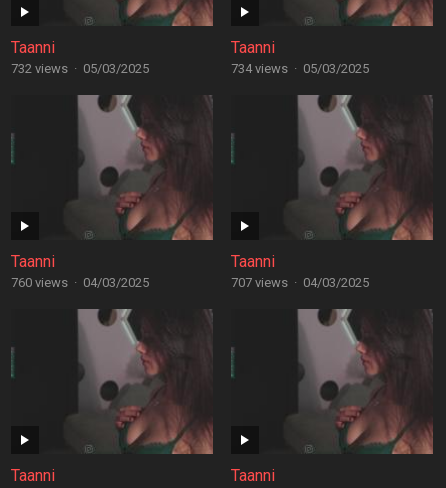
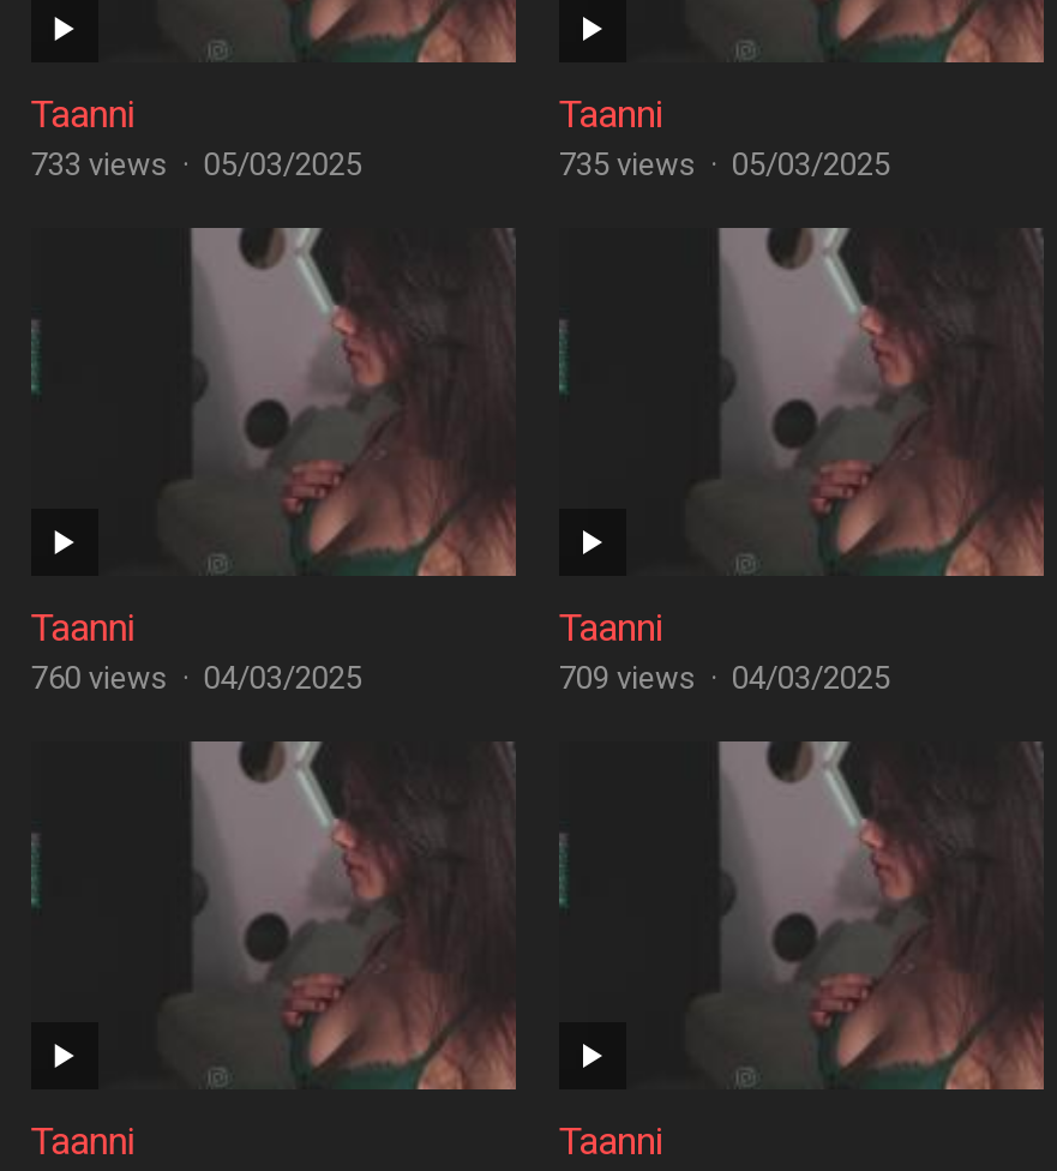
- 732 views · 05/03/2025
+ 733 views · 05/03/2025

- 734 views · 05/03/2025
+ 735 views · 05/03/2025

- 707 views · 04/03/2025
+ 709 views · 04/03/2025
